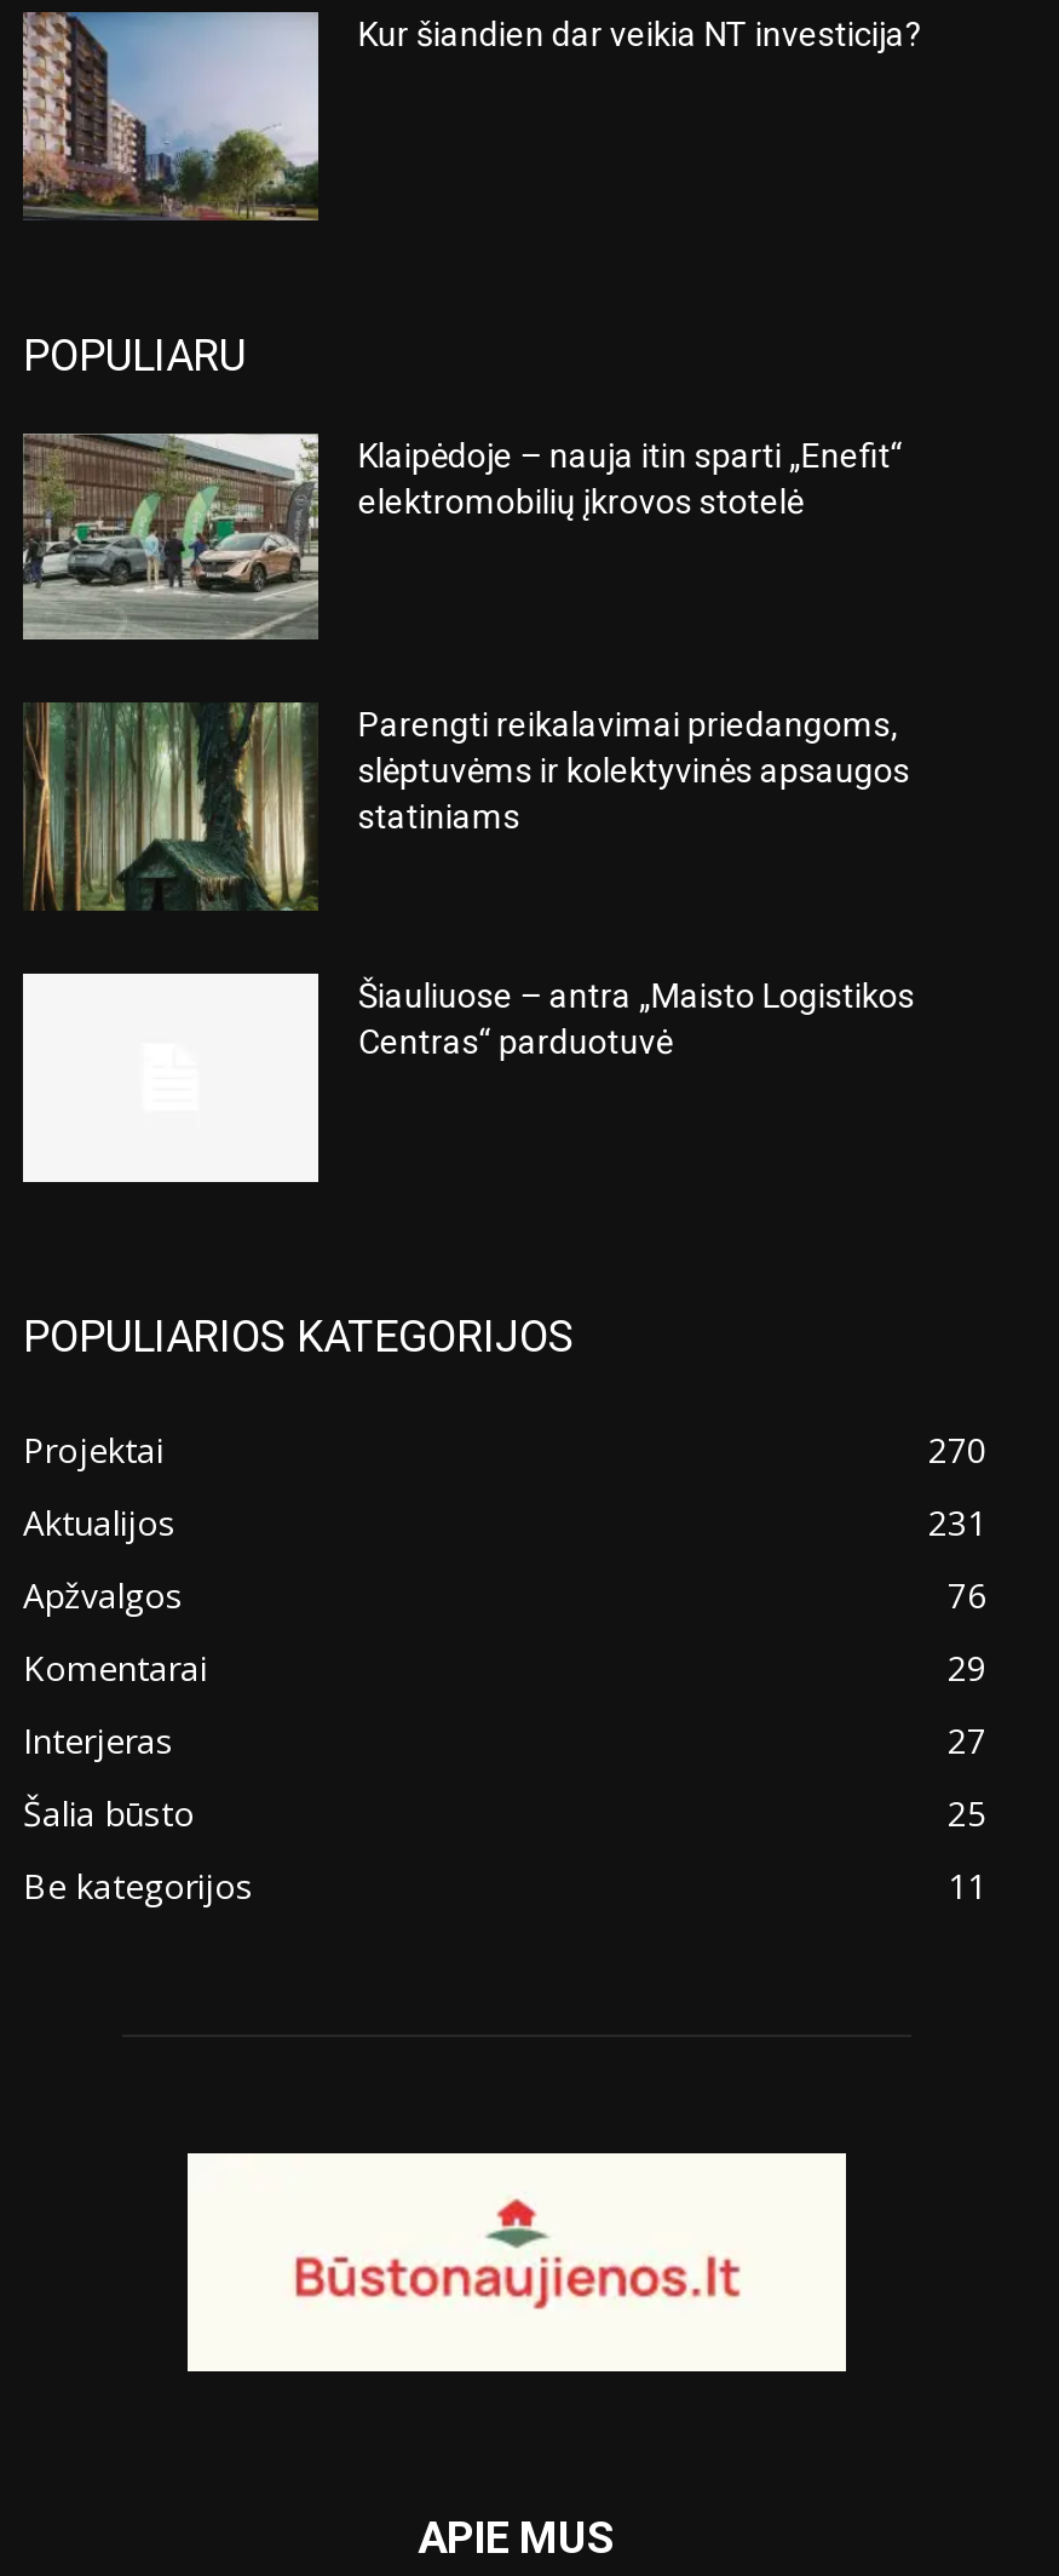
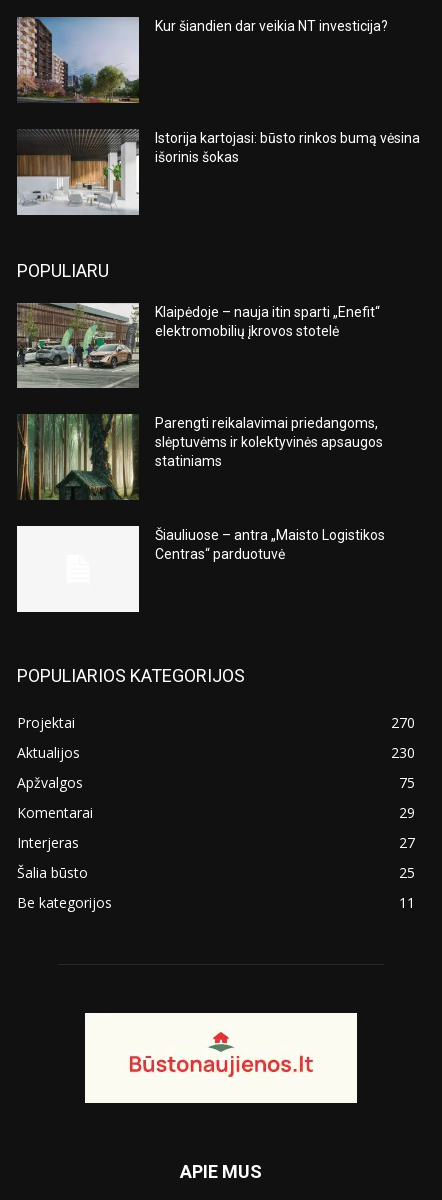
+ [image]
+ Istorija kartojasi: būsto rinkos bumą vėsina
+ išorinis šokas

- 231
+ 230

- 76
+ 75
